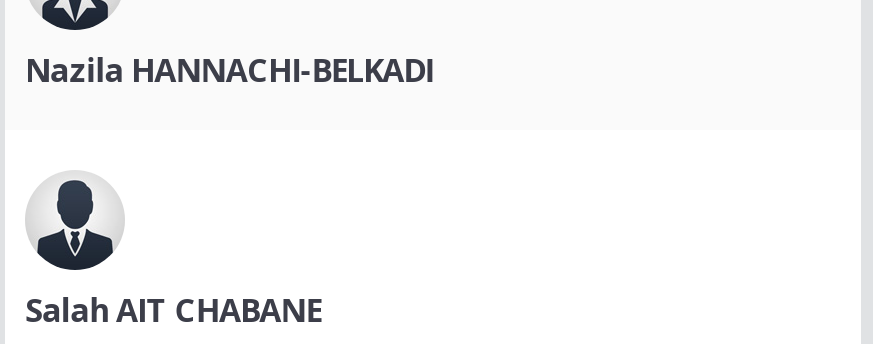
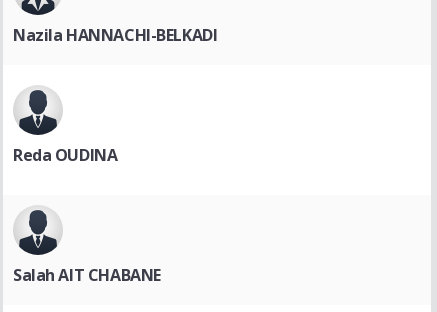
+ Reda OUDINA
